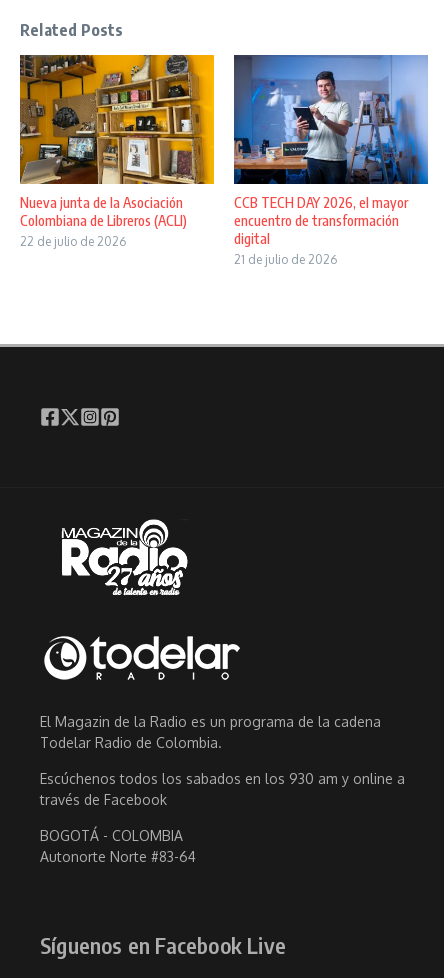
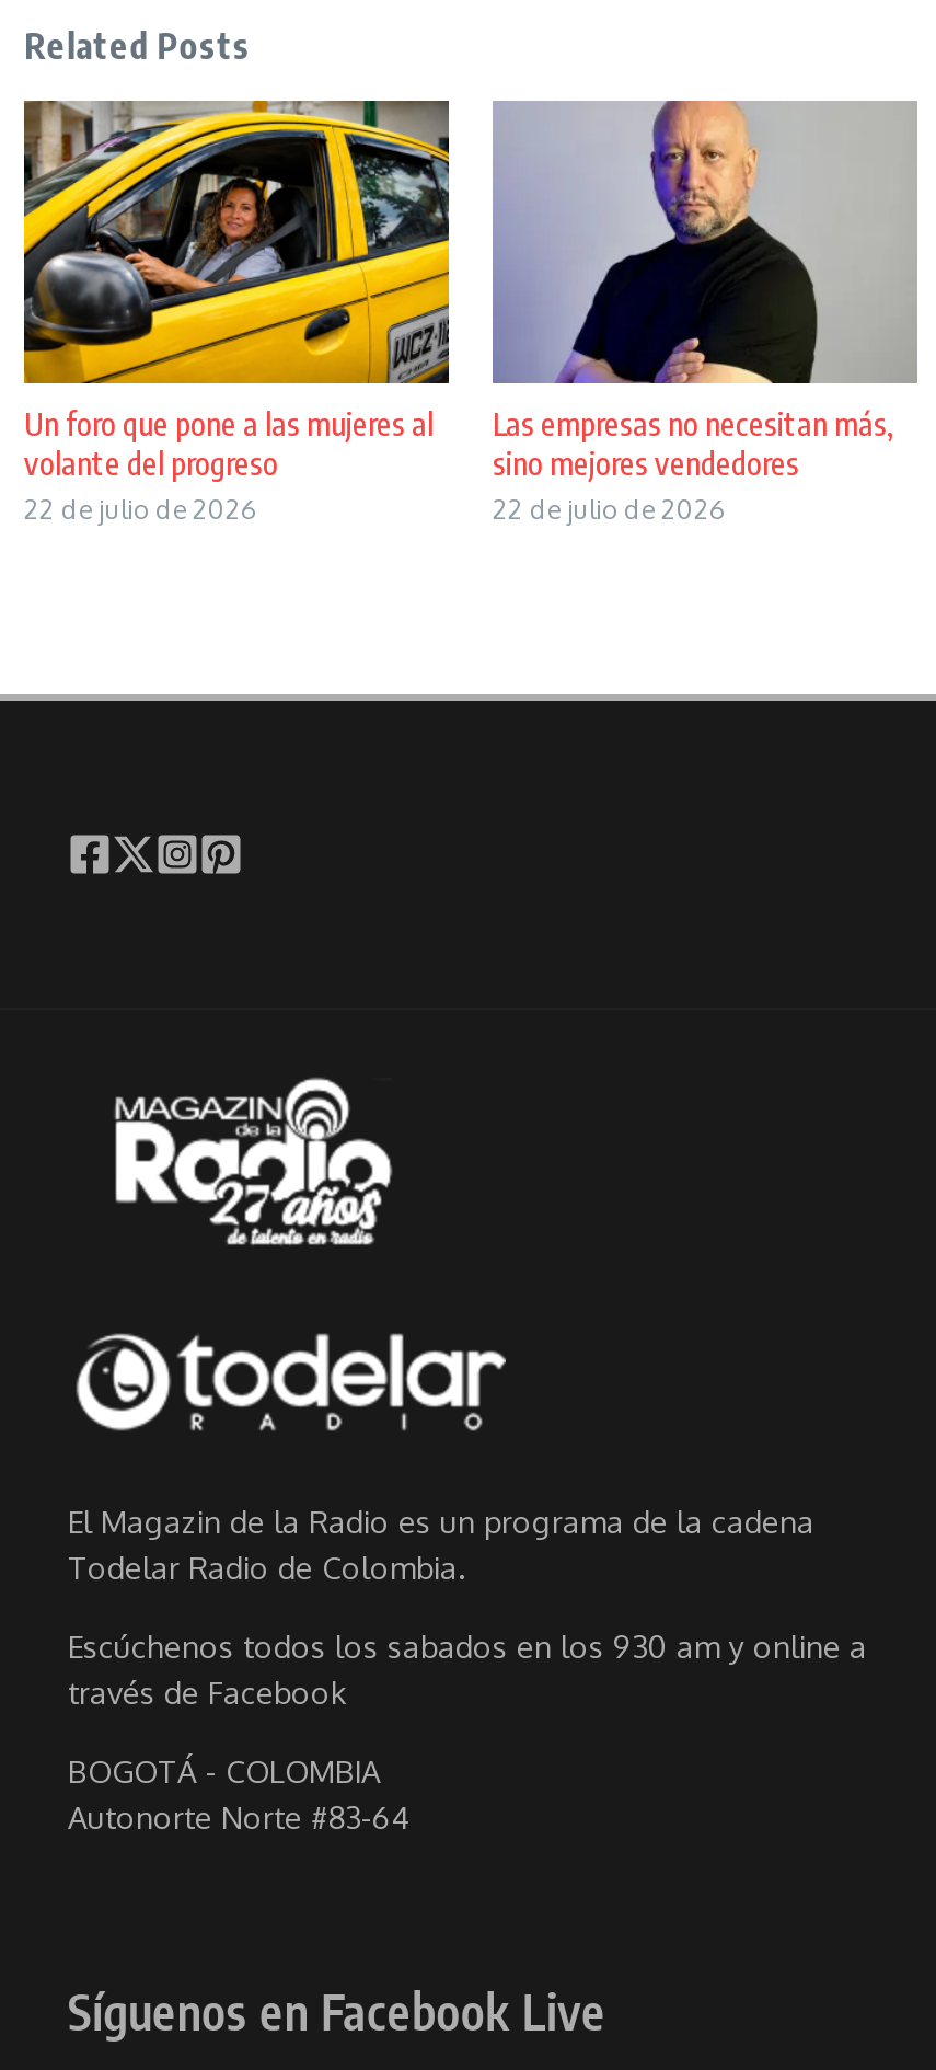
- [image]
- Nueva junta de la Asociación
- Colombiana de Libreros (ACLI)
+ [image]
+ Un foro que pone a las mujeres al
+ volante del progreso

- [image]
- CCB TECH DAY 2026, el mayor
- encuentro de transformación
- digital
- 21 de julio de 2026
+ [image]
+ Las empresas no necesitan más,
+ sino mejores vendedores
+ 22 de julio de 2026
